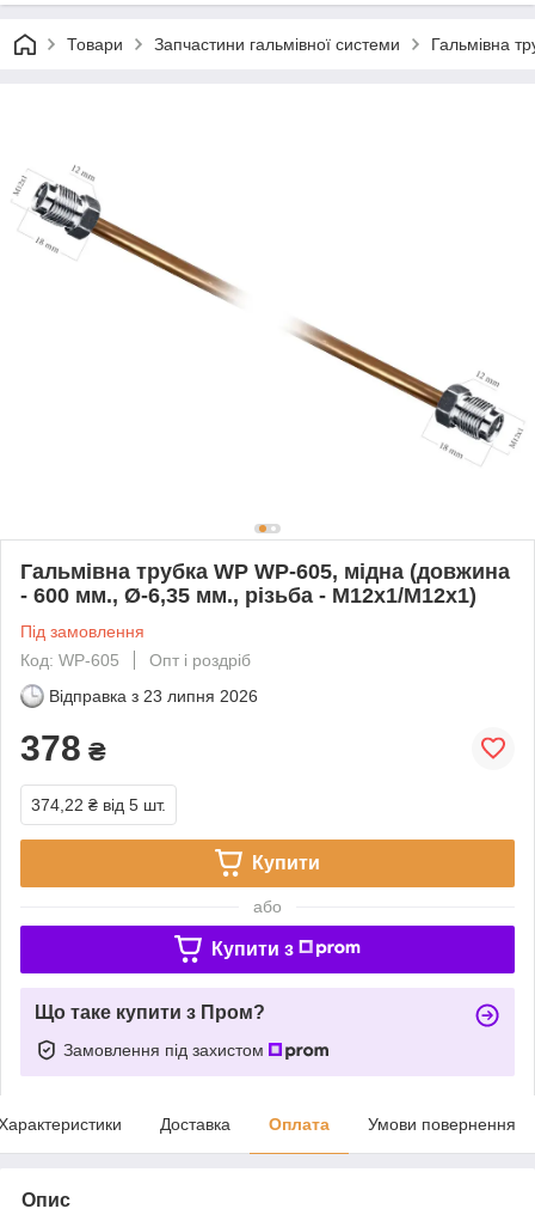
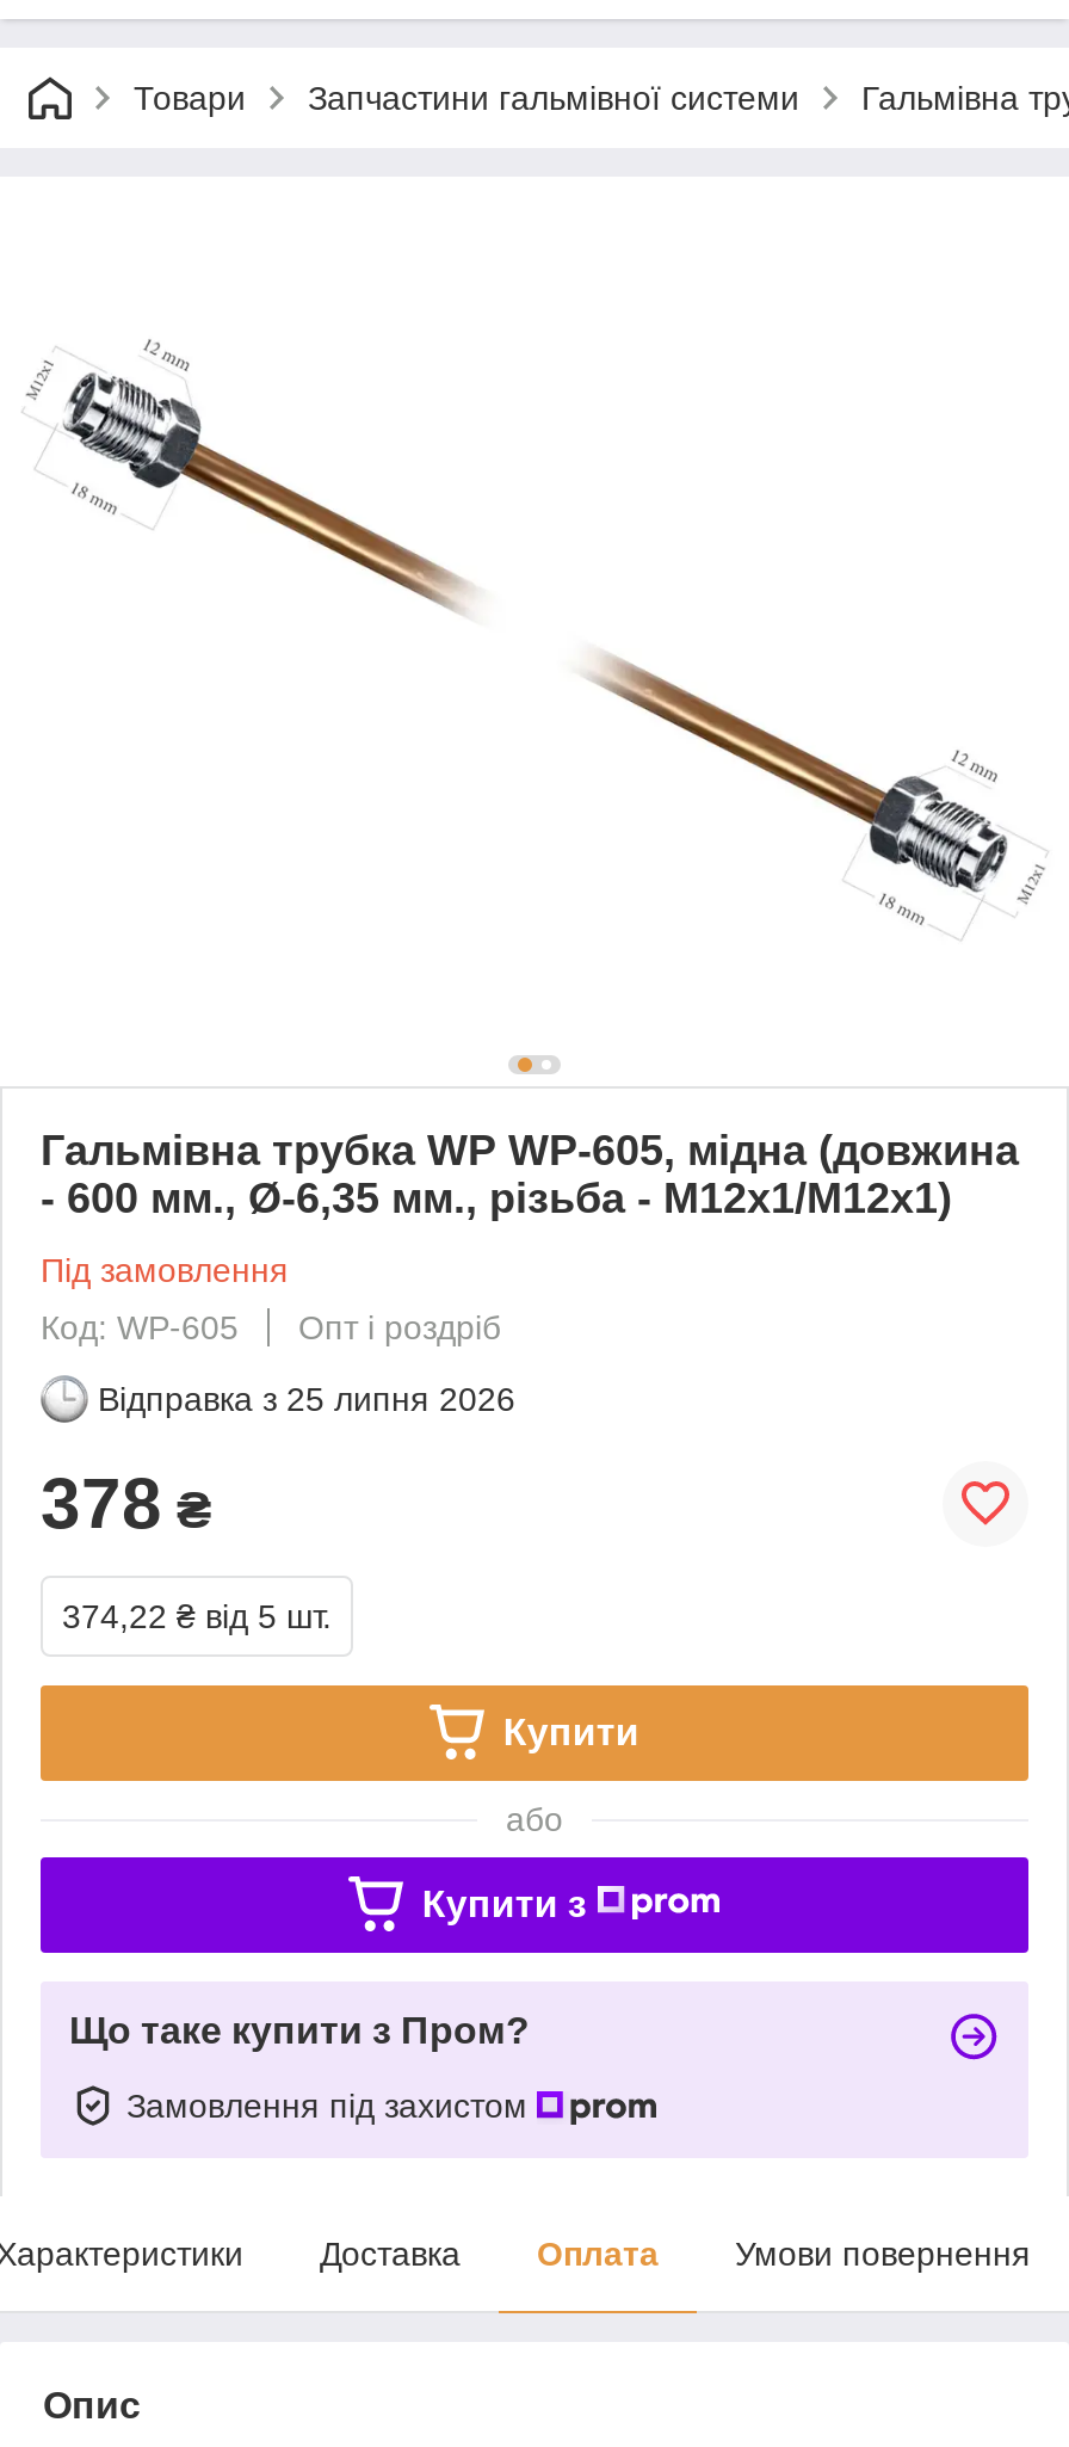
- Відправка з 23 липня 2026
+ Відправка з 25 липня 2026
